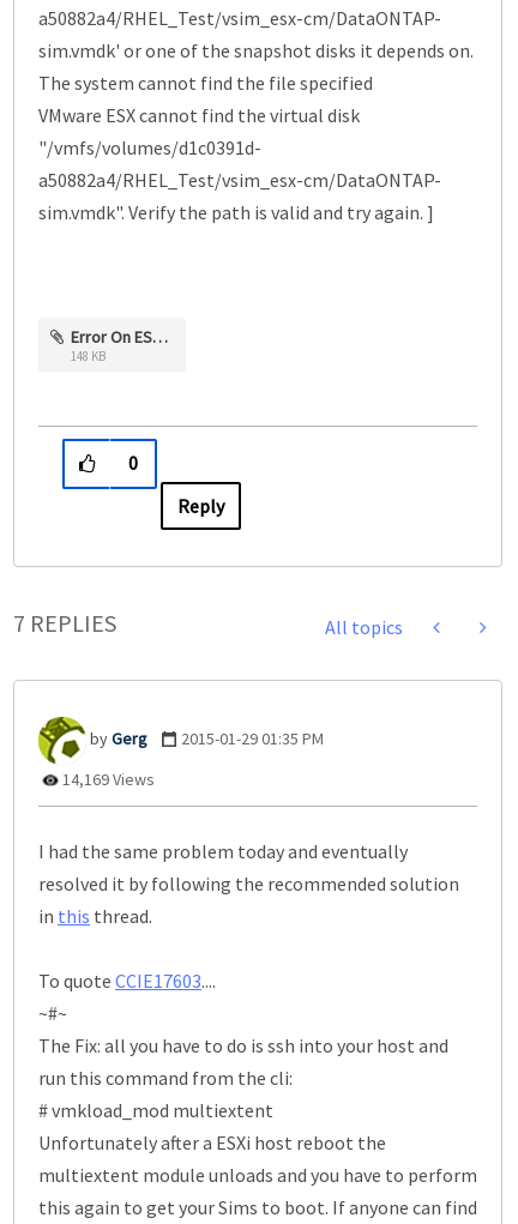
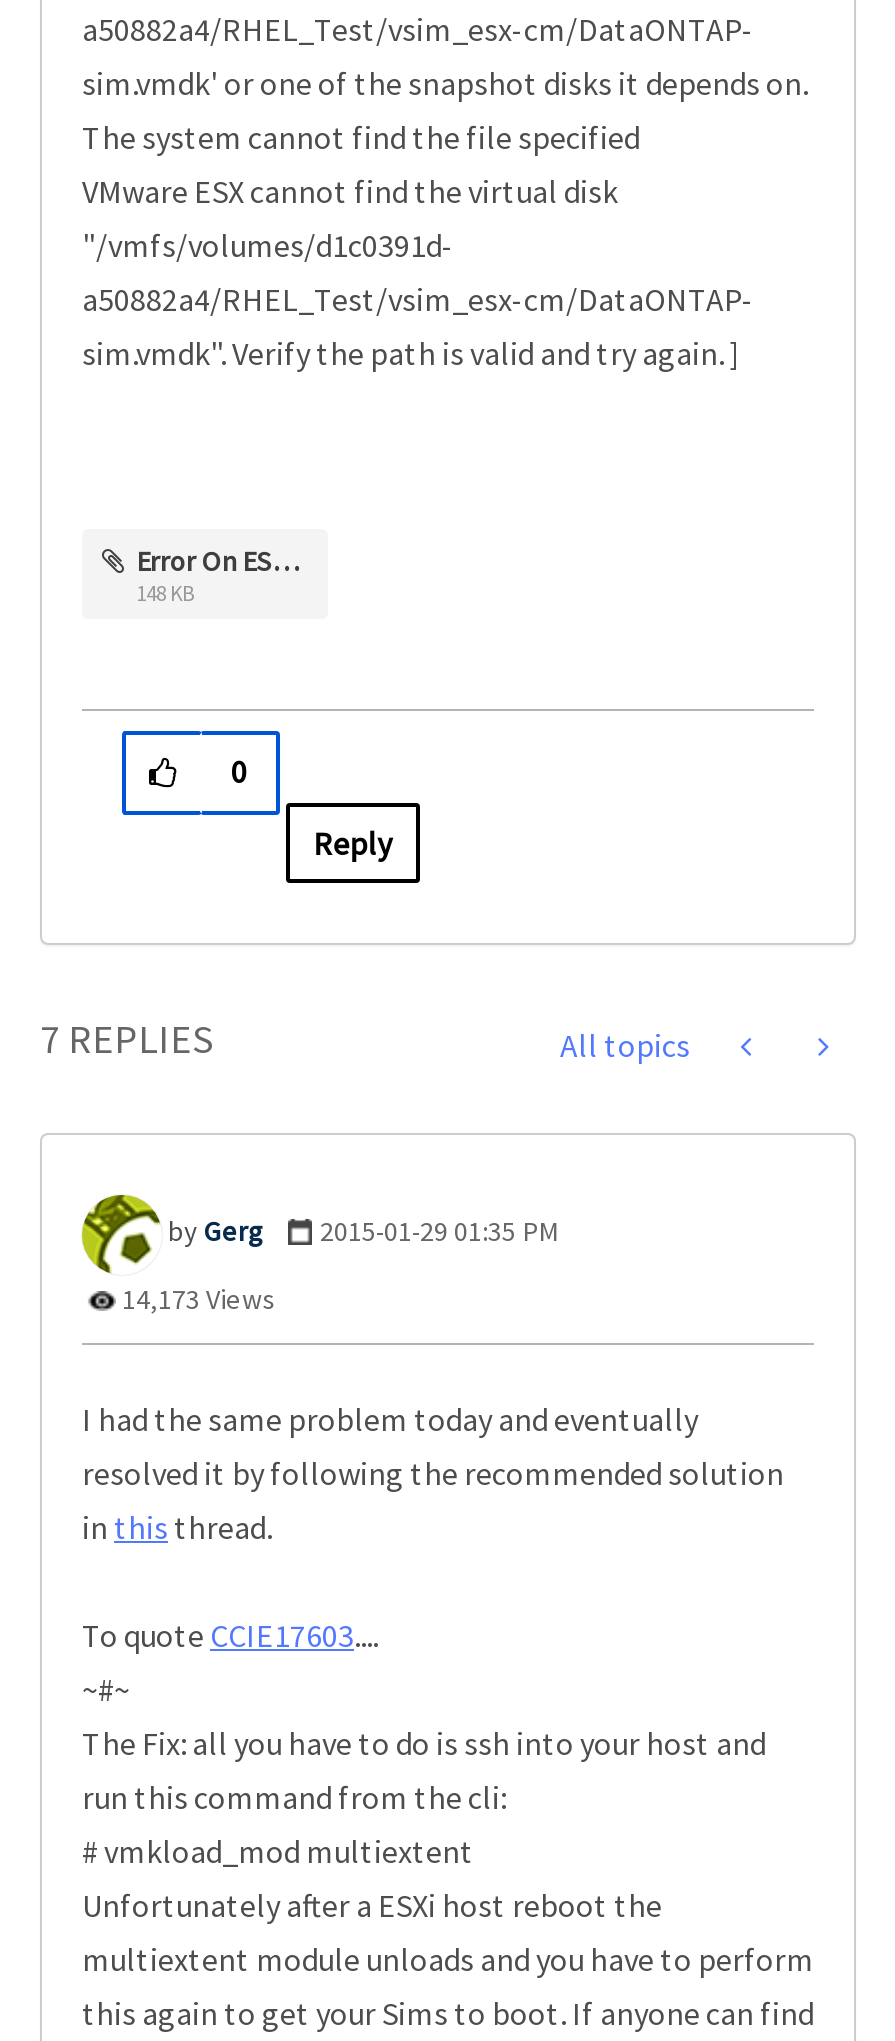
- 14,169 Views
+ 14,173 Views
